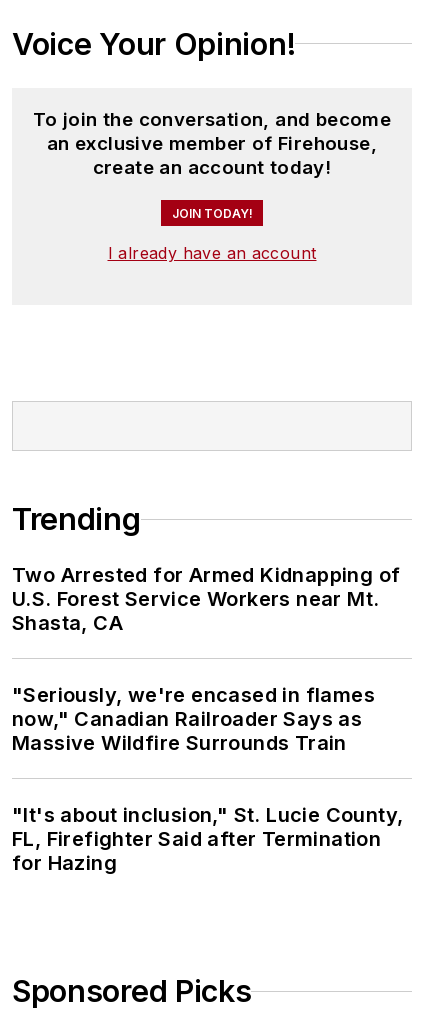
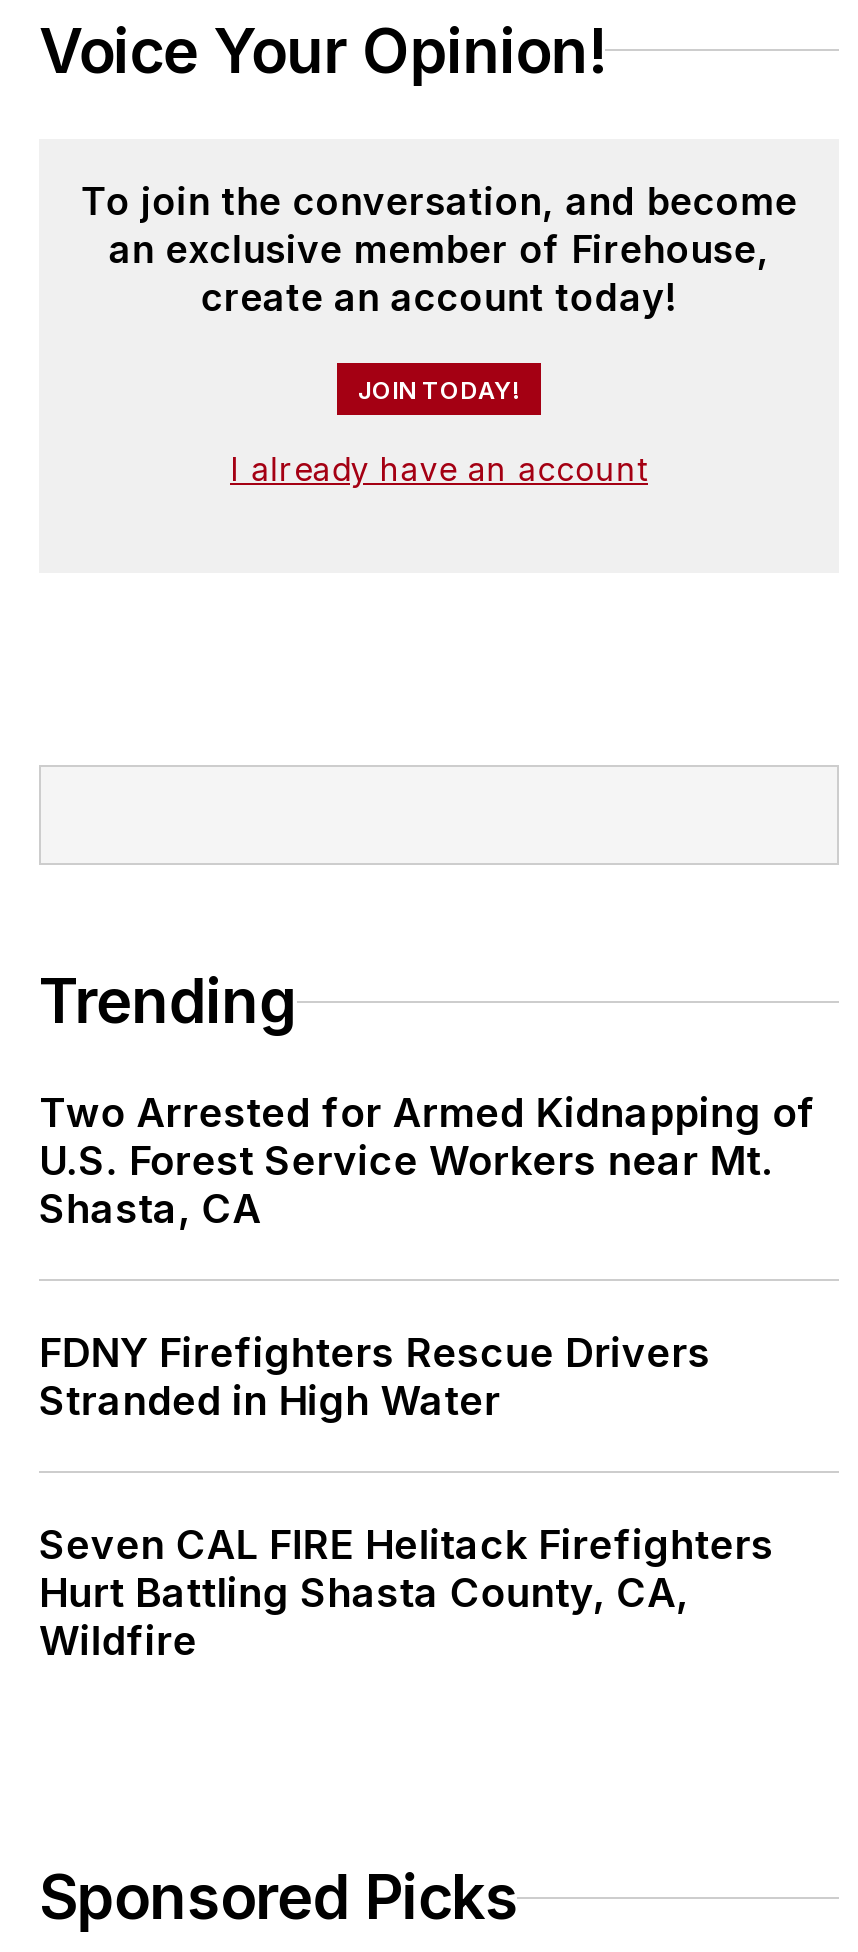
- "Seriously, we're encased in flames
- now," Canadian Railroader Says as
- Massive Wildfire Surrounds Train
+ FDNY Firefighters Rescue Drivers
+ Stranded in High Water

- "It's about inclusion," St. Lucie County,
- FL, Firefighter Said after Termination
- for Hazing
+ Seven CAL FIRE Helitack Firefighters
+ Hurt Battling Shasta County, CA,
+ Wildfire
